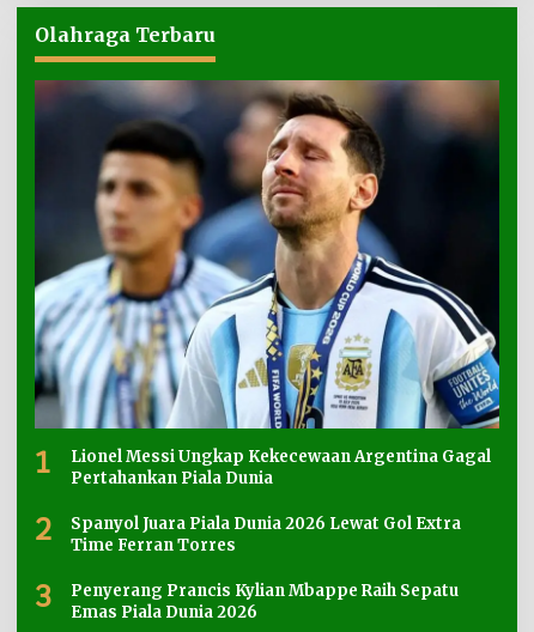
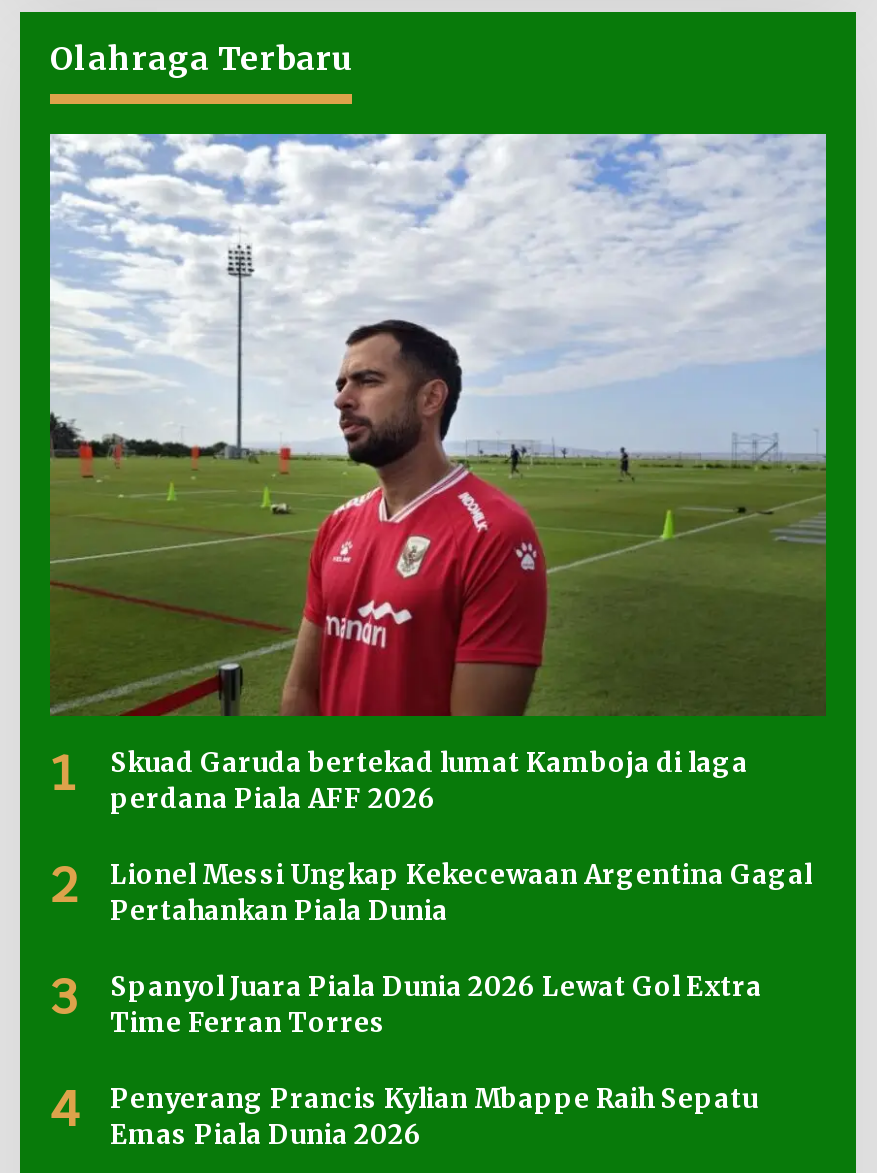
- [image]
+ [image]

+ Skuad Garuda bertekad lumat Kamboja di laga
+ perdana Piala AFF 2026
+ 2

- 2 Spanyol Juara Piala Dunia 2026 Lewat Gol Extra Time Ferran Torres
+ 3 Spanyol Juara Piala Dunia 2026 Lewat Gol Extra Time Ferran Torres

- 3 Penyerang Prancis Kylian Mbappe Raih Sepatu Emas Piala Dunia 2026
+ 4 Penyerang Prancis Kylian Mbappe Raih Sepatu Emas Piala Dunia 2026
